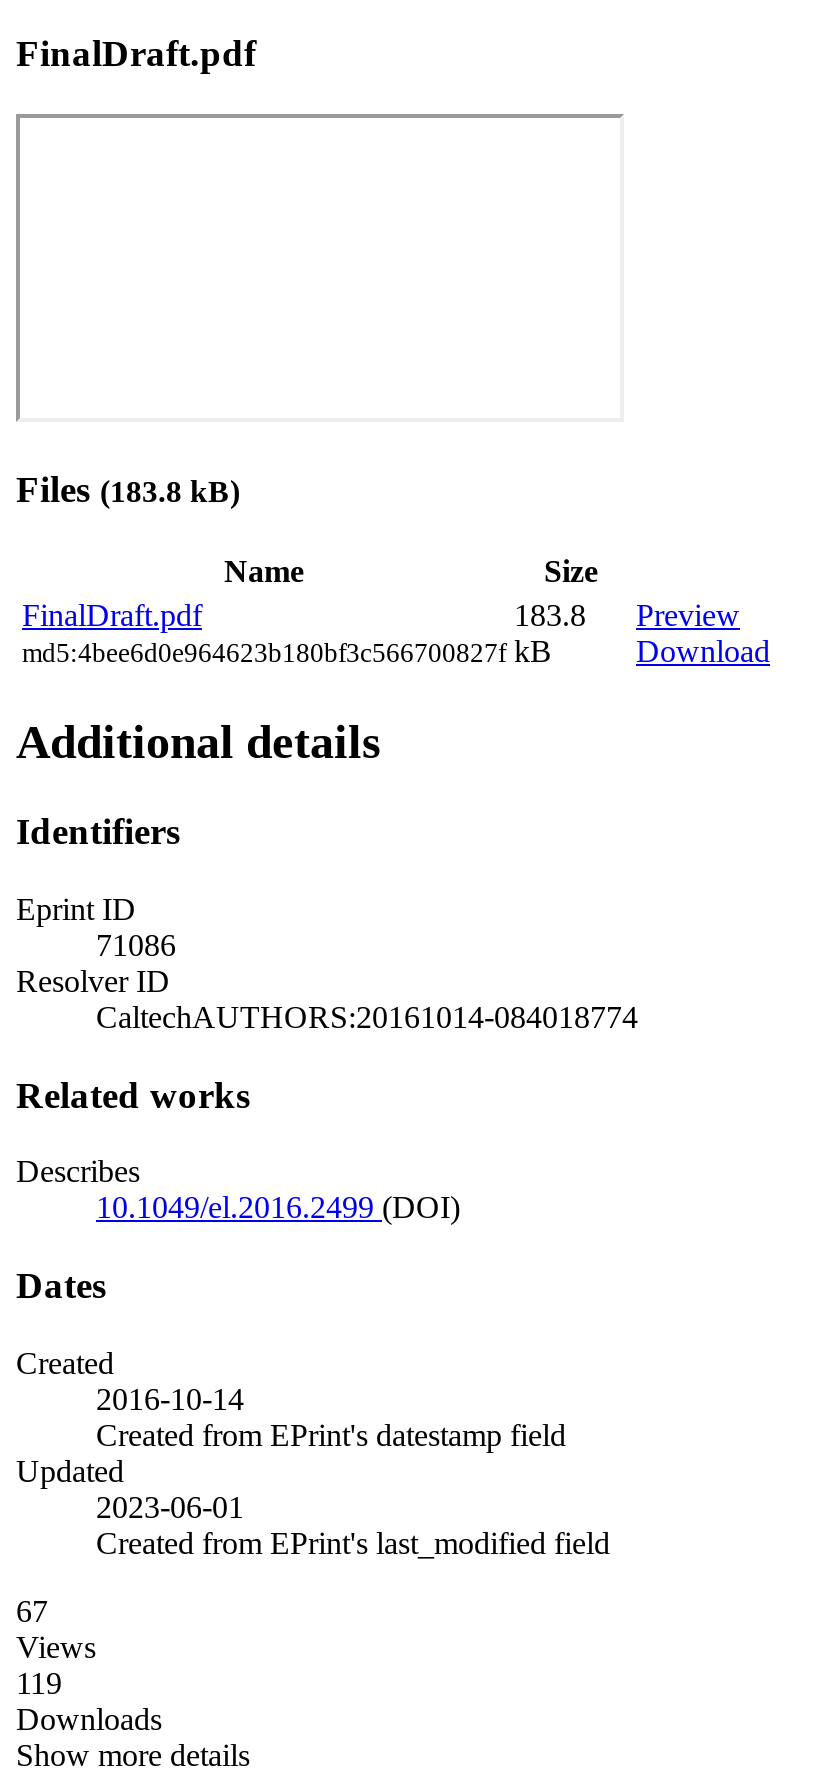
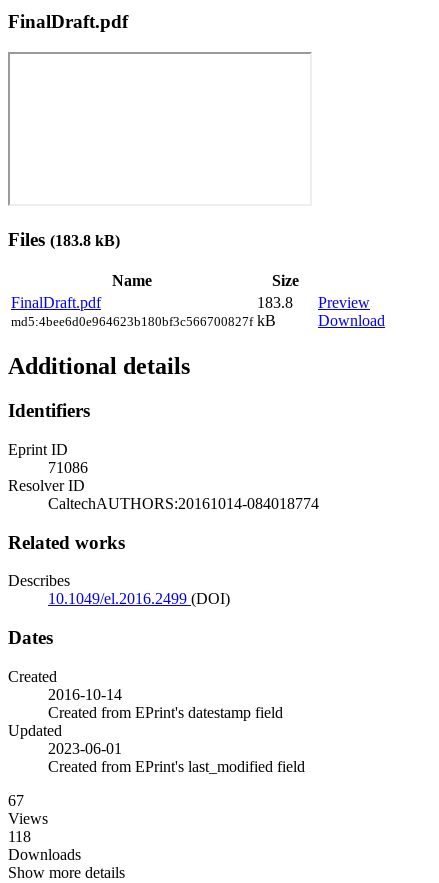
- 119
+ 118
